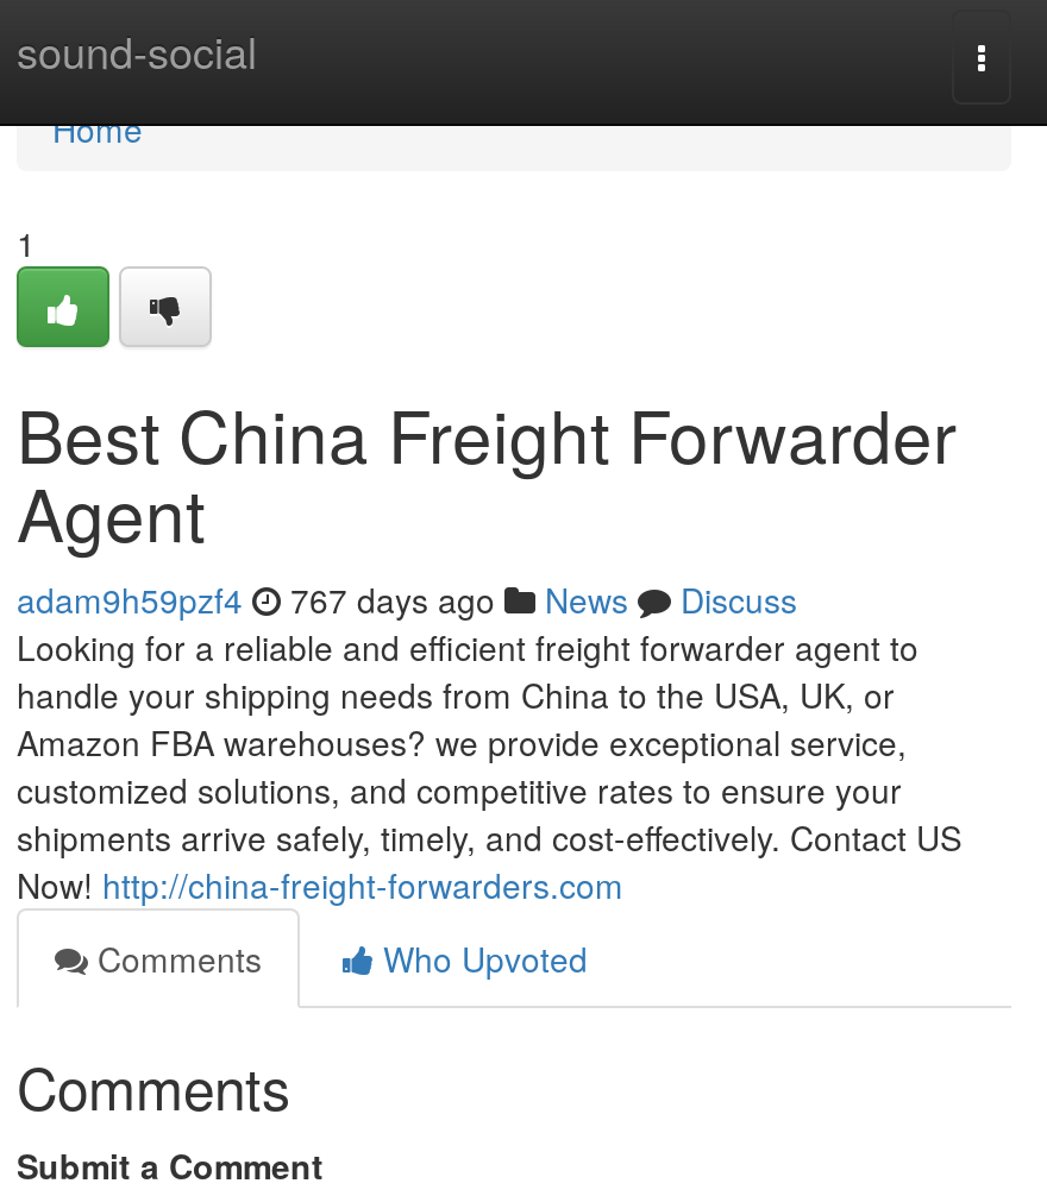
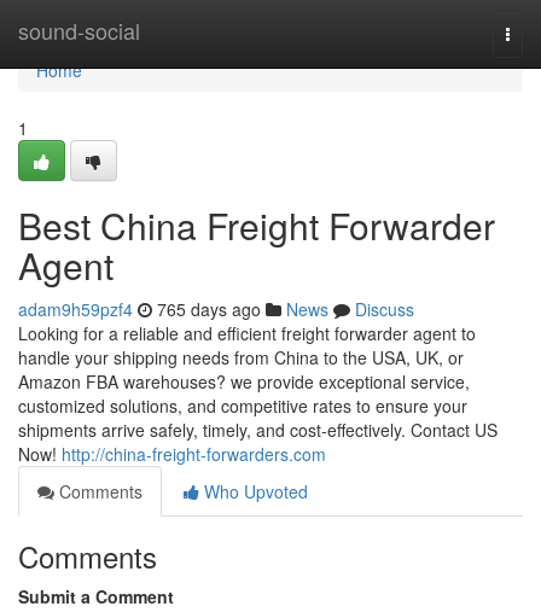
- adam9h59pzf4 767 days ago News Discuss
+ adam9h59pzf4 765 days ago News Discuss
